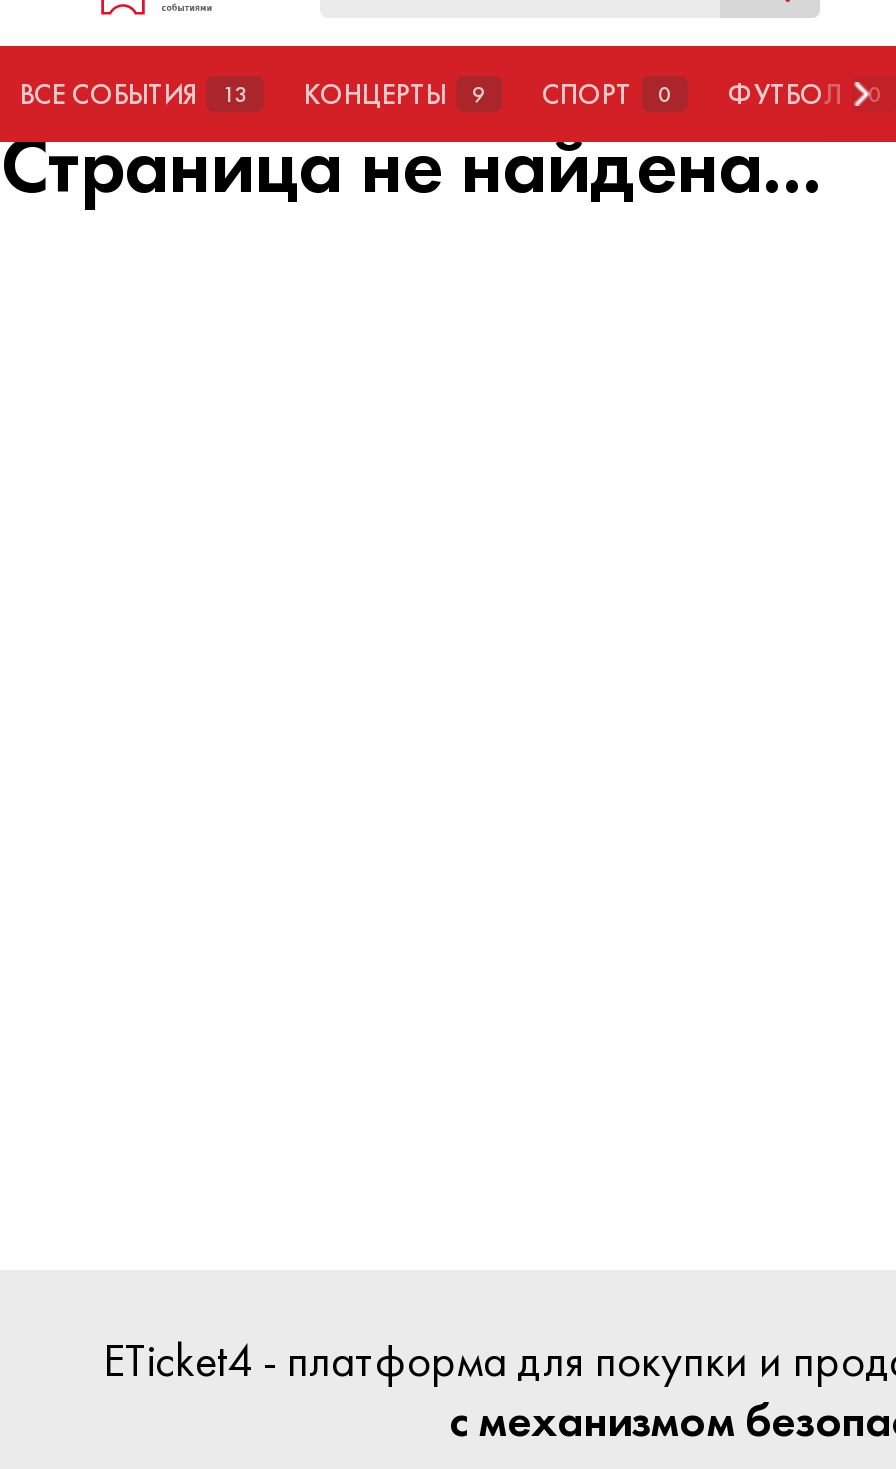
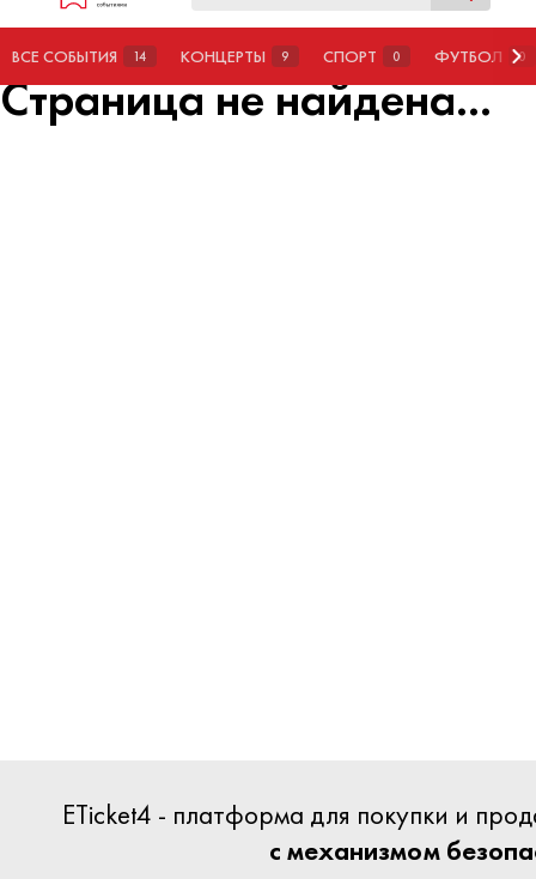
- ВСЕ СОБЫТИЯ 13 КОНЦЕРТЫ 9 СПОРТ 0 ФУТБОЛ 0
+ ВСЕ СОБЫТИЯ 14 КОНЦЕРТЫ 9 СПОРТ 0 ФУТБОЛ 0
